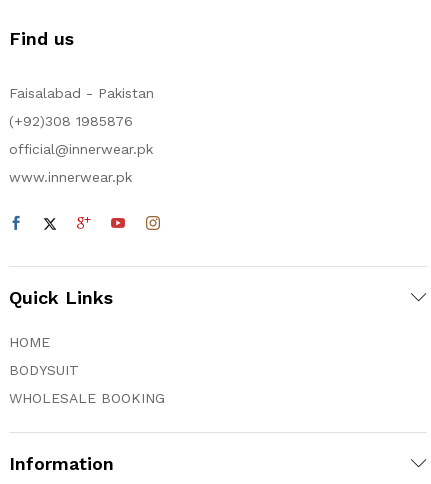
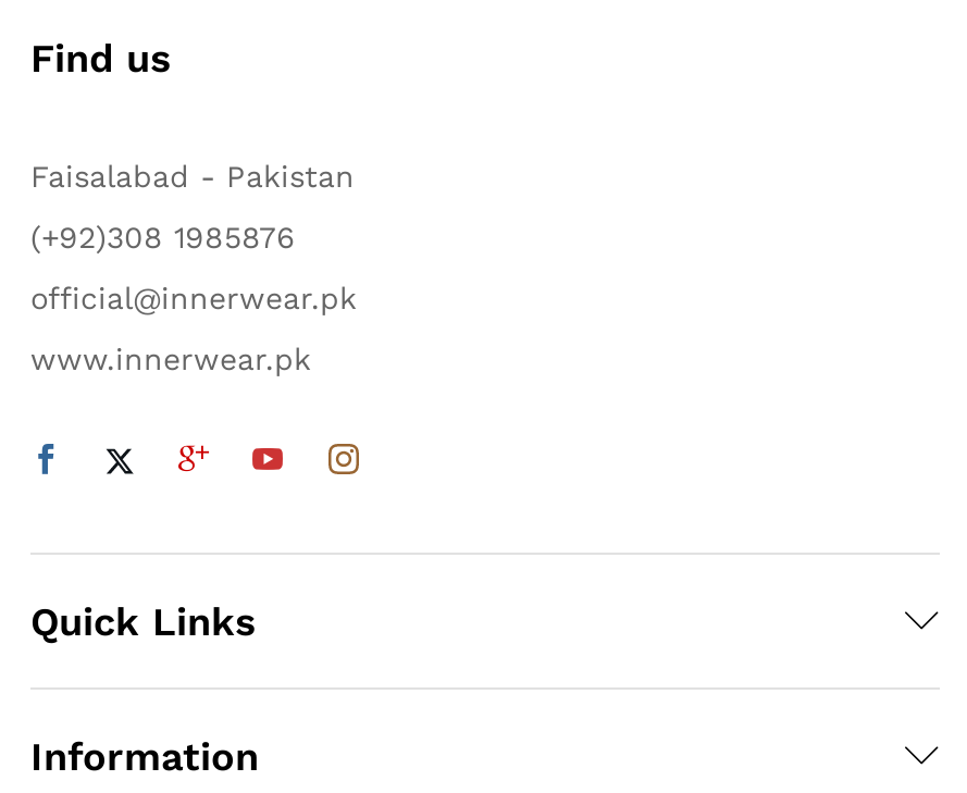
- HOME
- BODYSUIT
- WHOLESALE BOOKING
